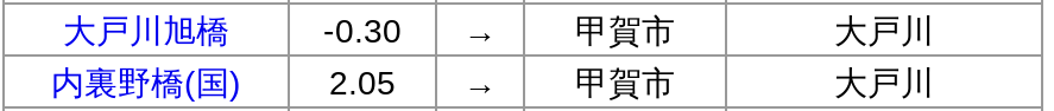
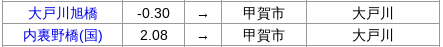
- 2.05
+ 2.08
